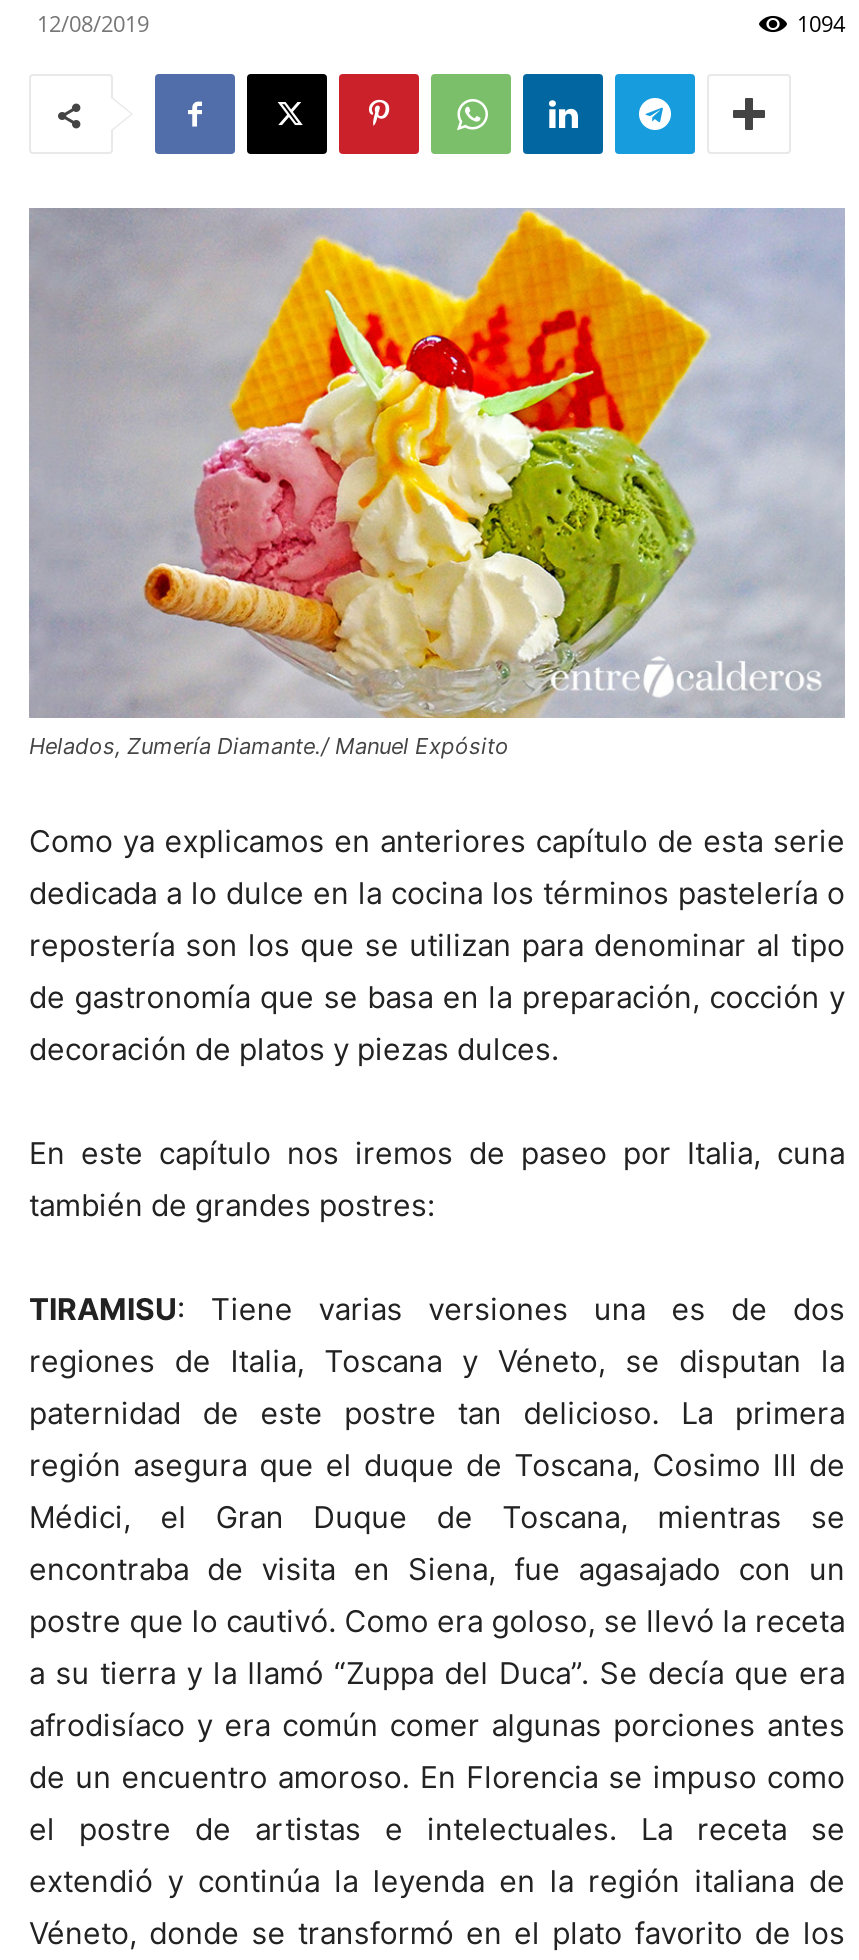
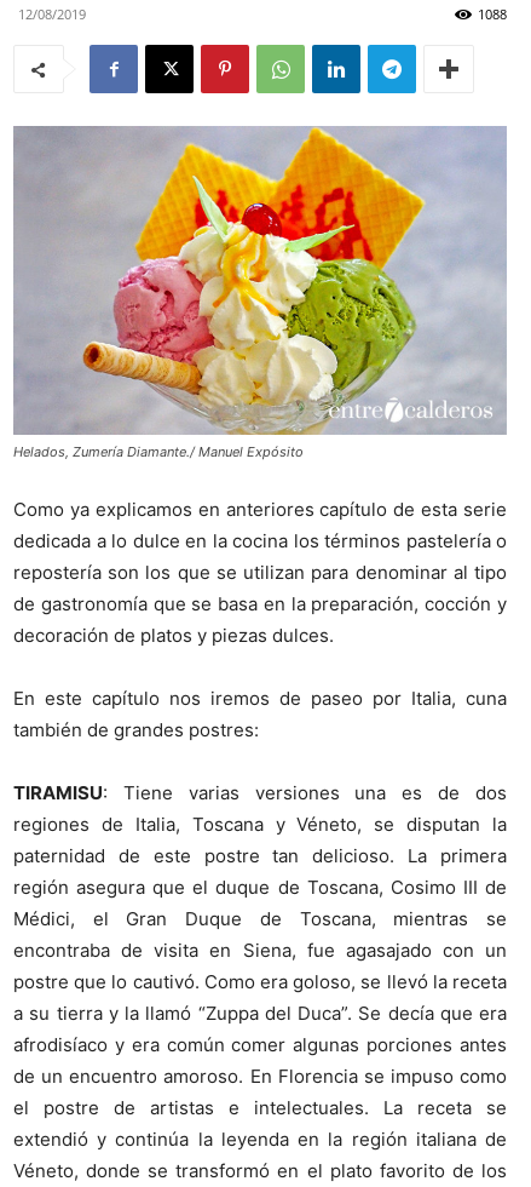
- 1094
+ 1088
